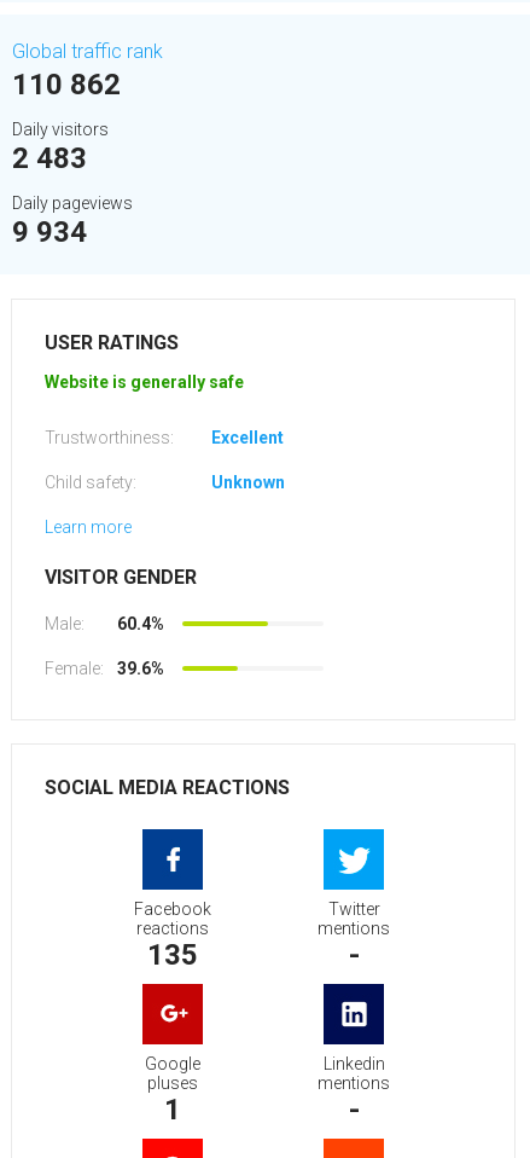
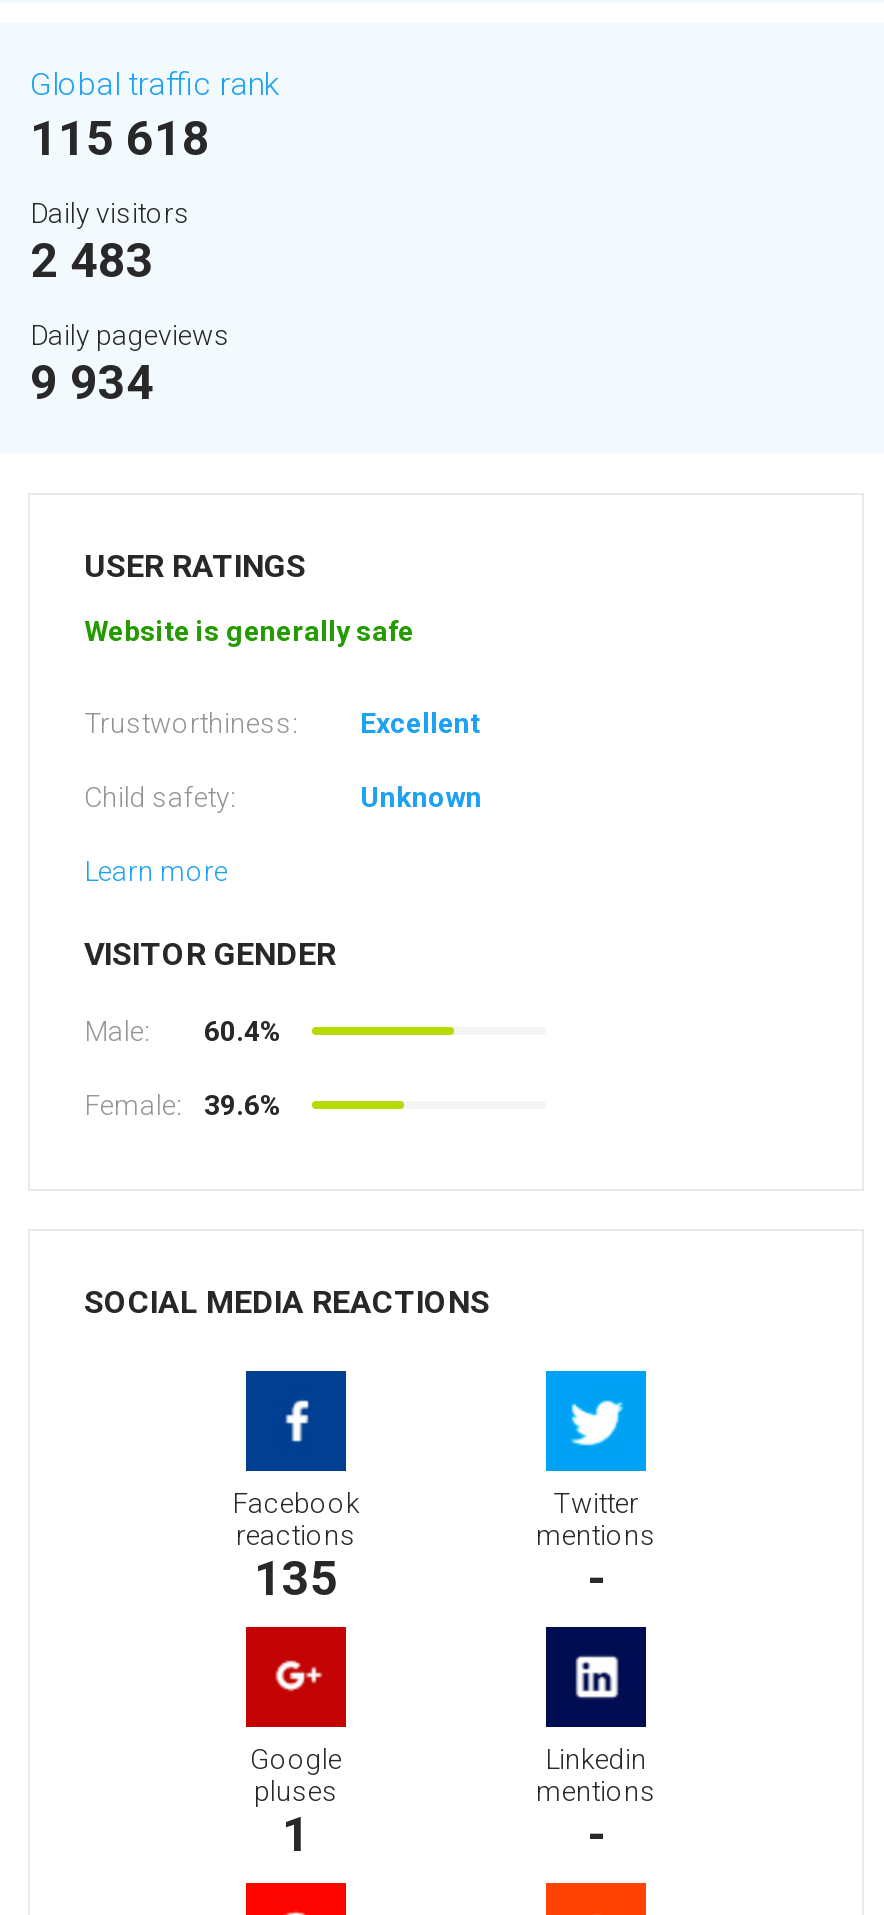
- 110 862
+ 115 618
